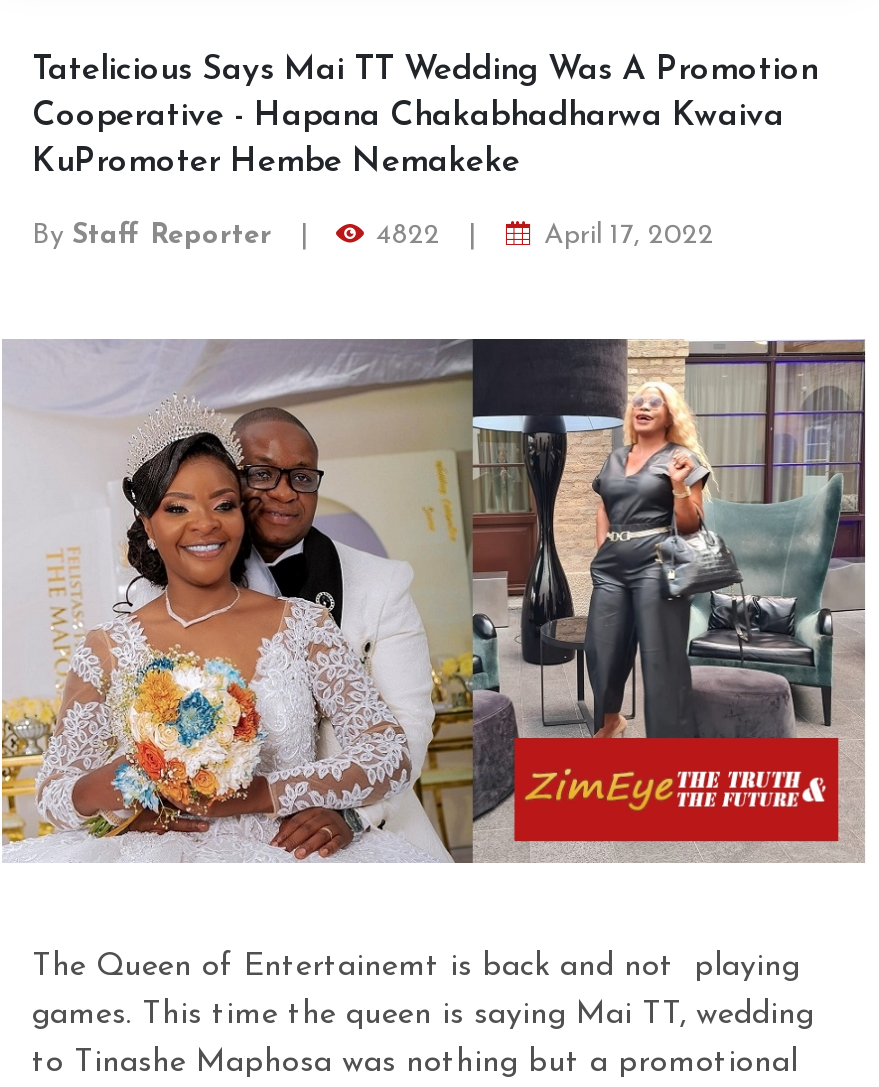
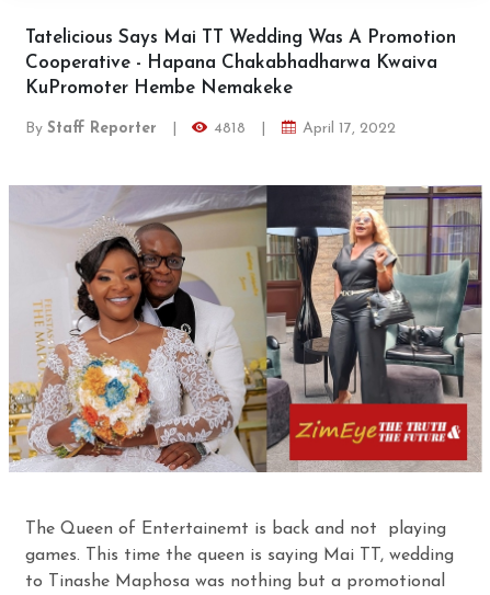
- 4822
+ 4818
